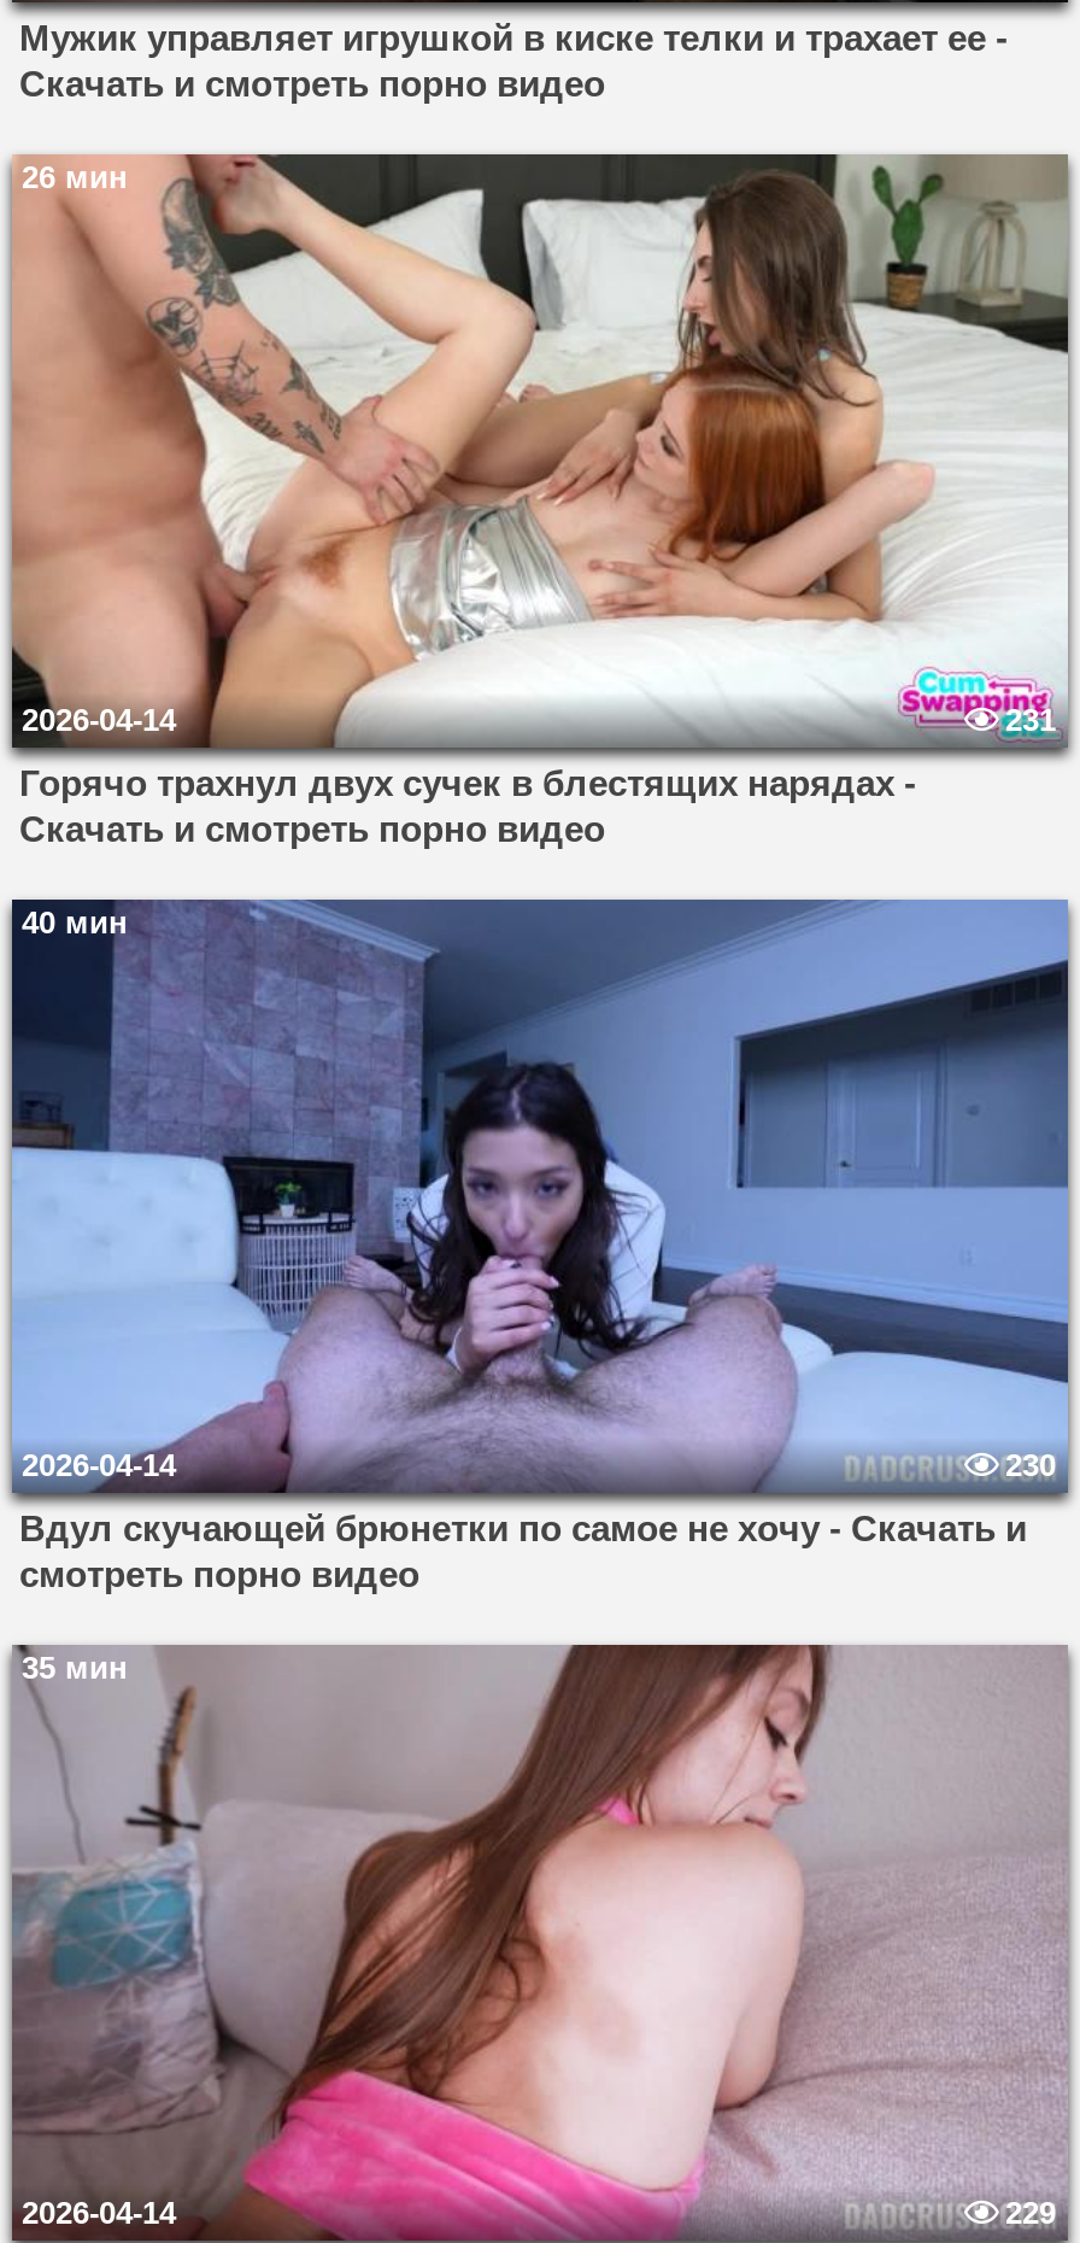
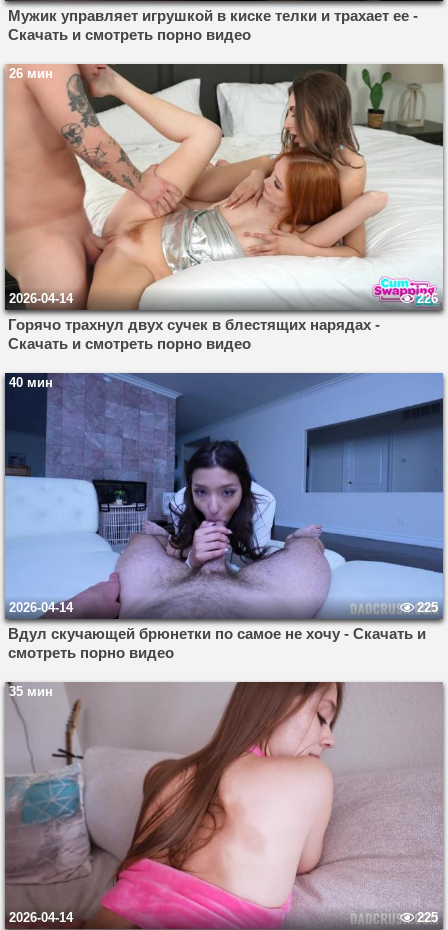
- 231
+ 226

- 230
+ 225

- 229
+ 225
